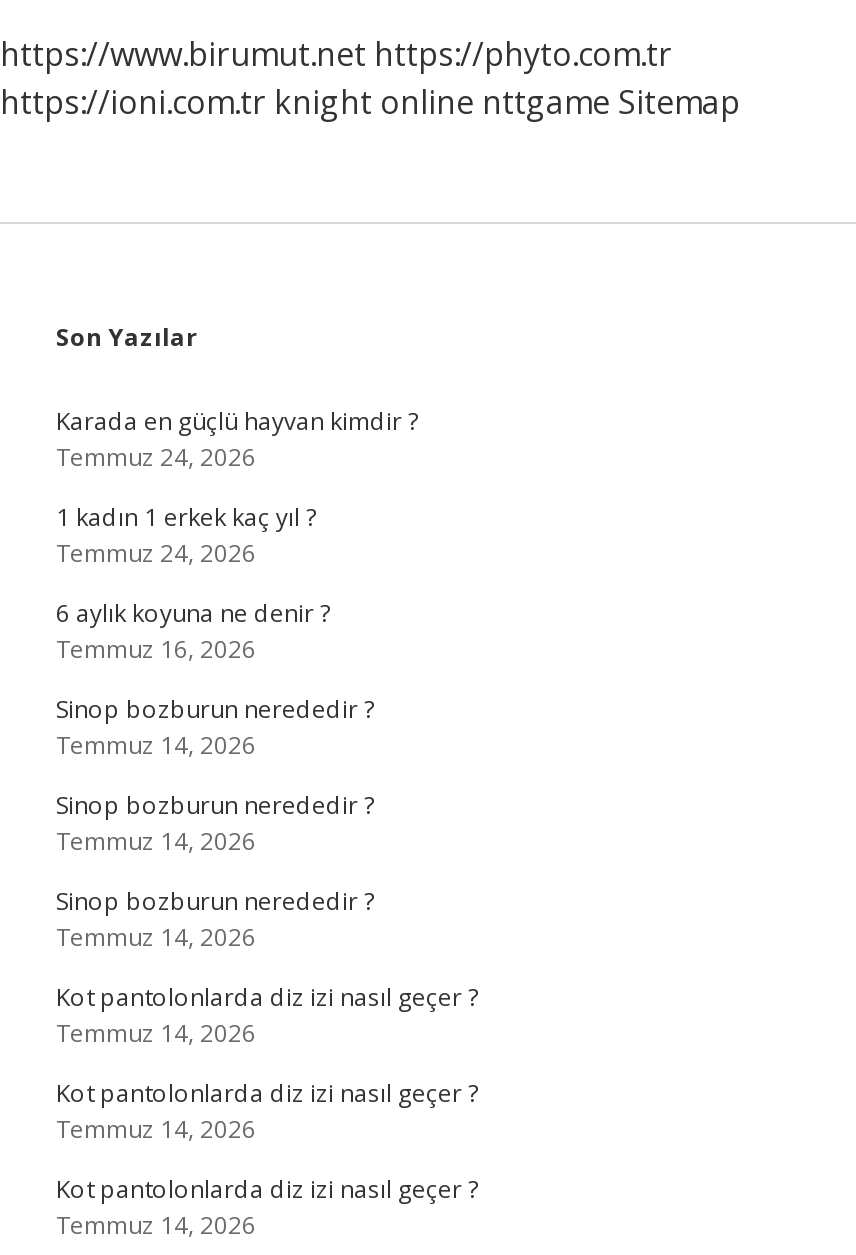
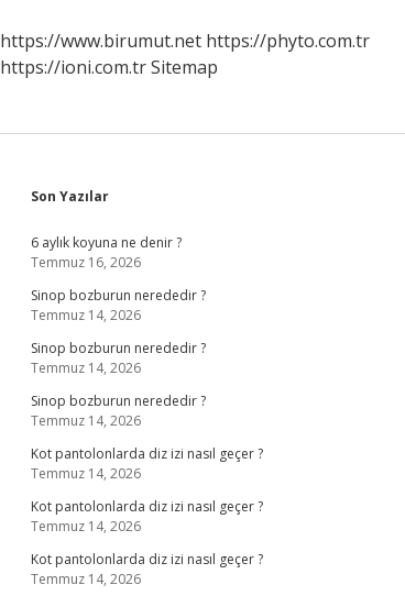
- https://ioni.com.tr knight online nttgame Sitemap
+ https://ioni.com.tr Sitemap

- Karada en güçlü hayvan kimdir ?
- Temmuz 24, 2026
- 1 kadın 1 erkek kaç yıl ?
- Temmuz 24, 2026
